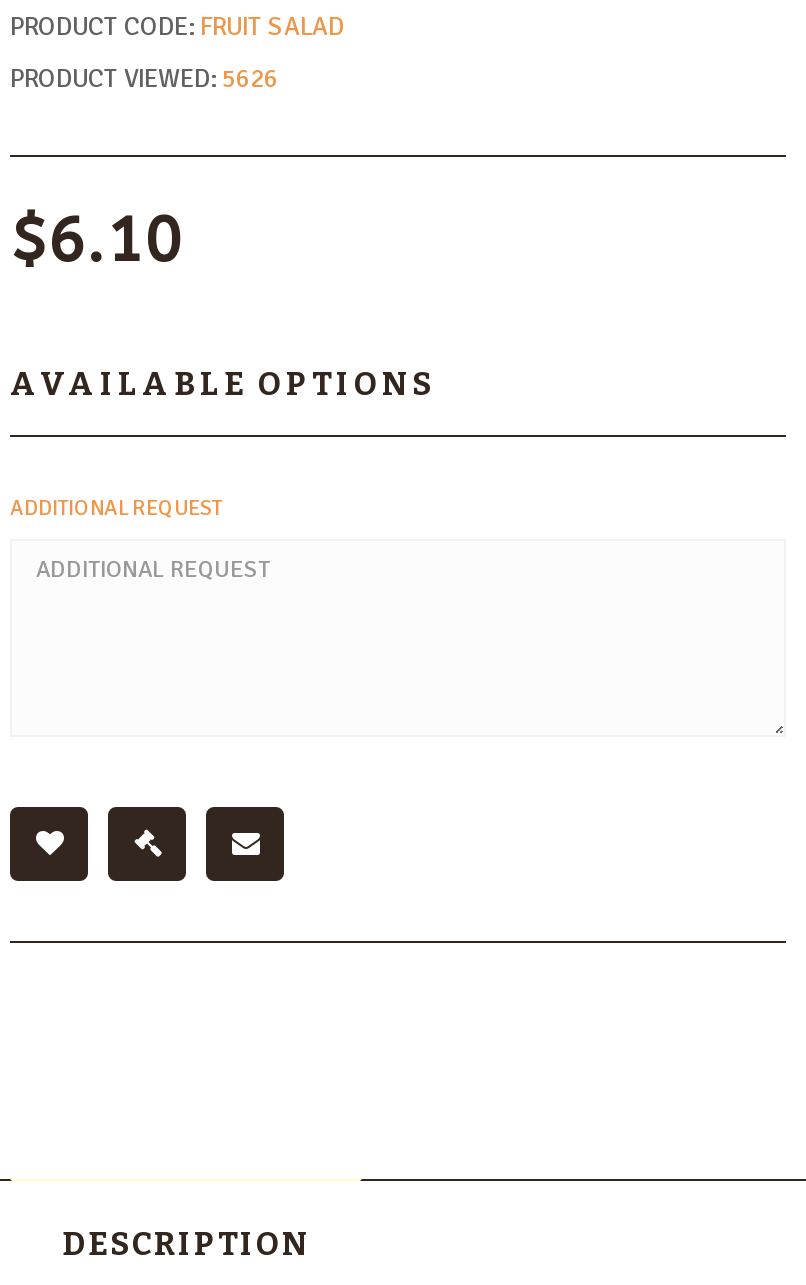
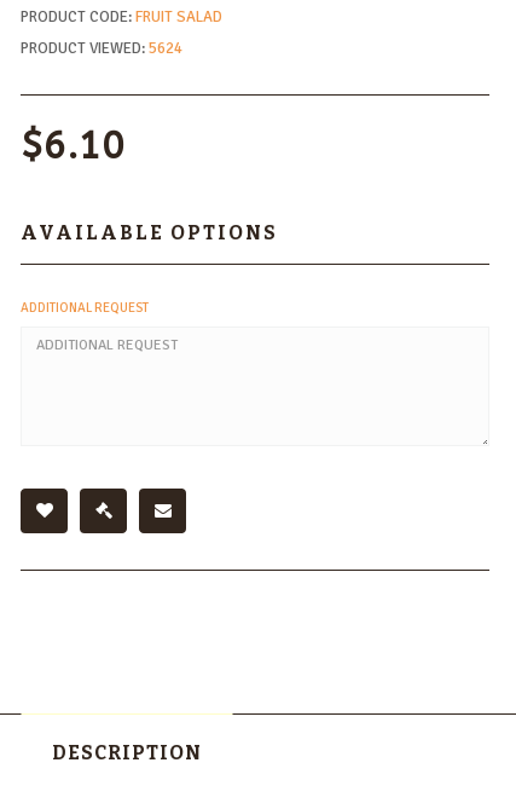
- PRODUCT VIEWED: 5626
+ PRODUCT VIEWED: 5624
